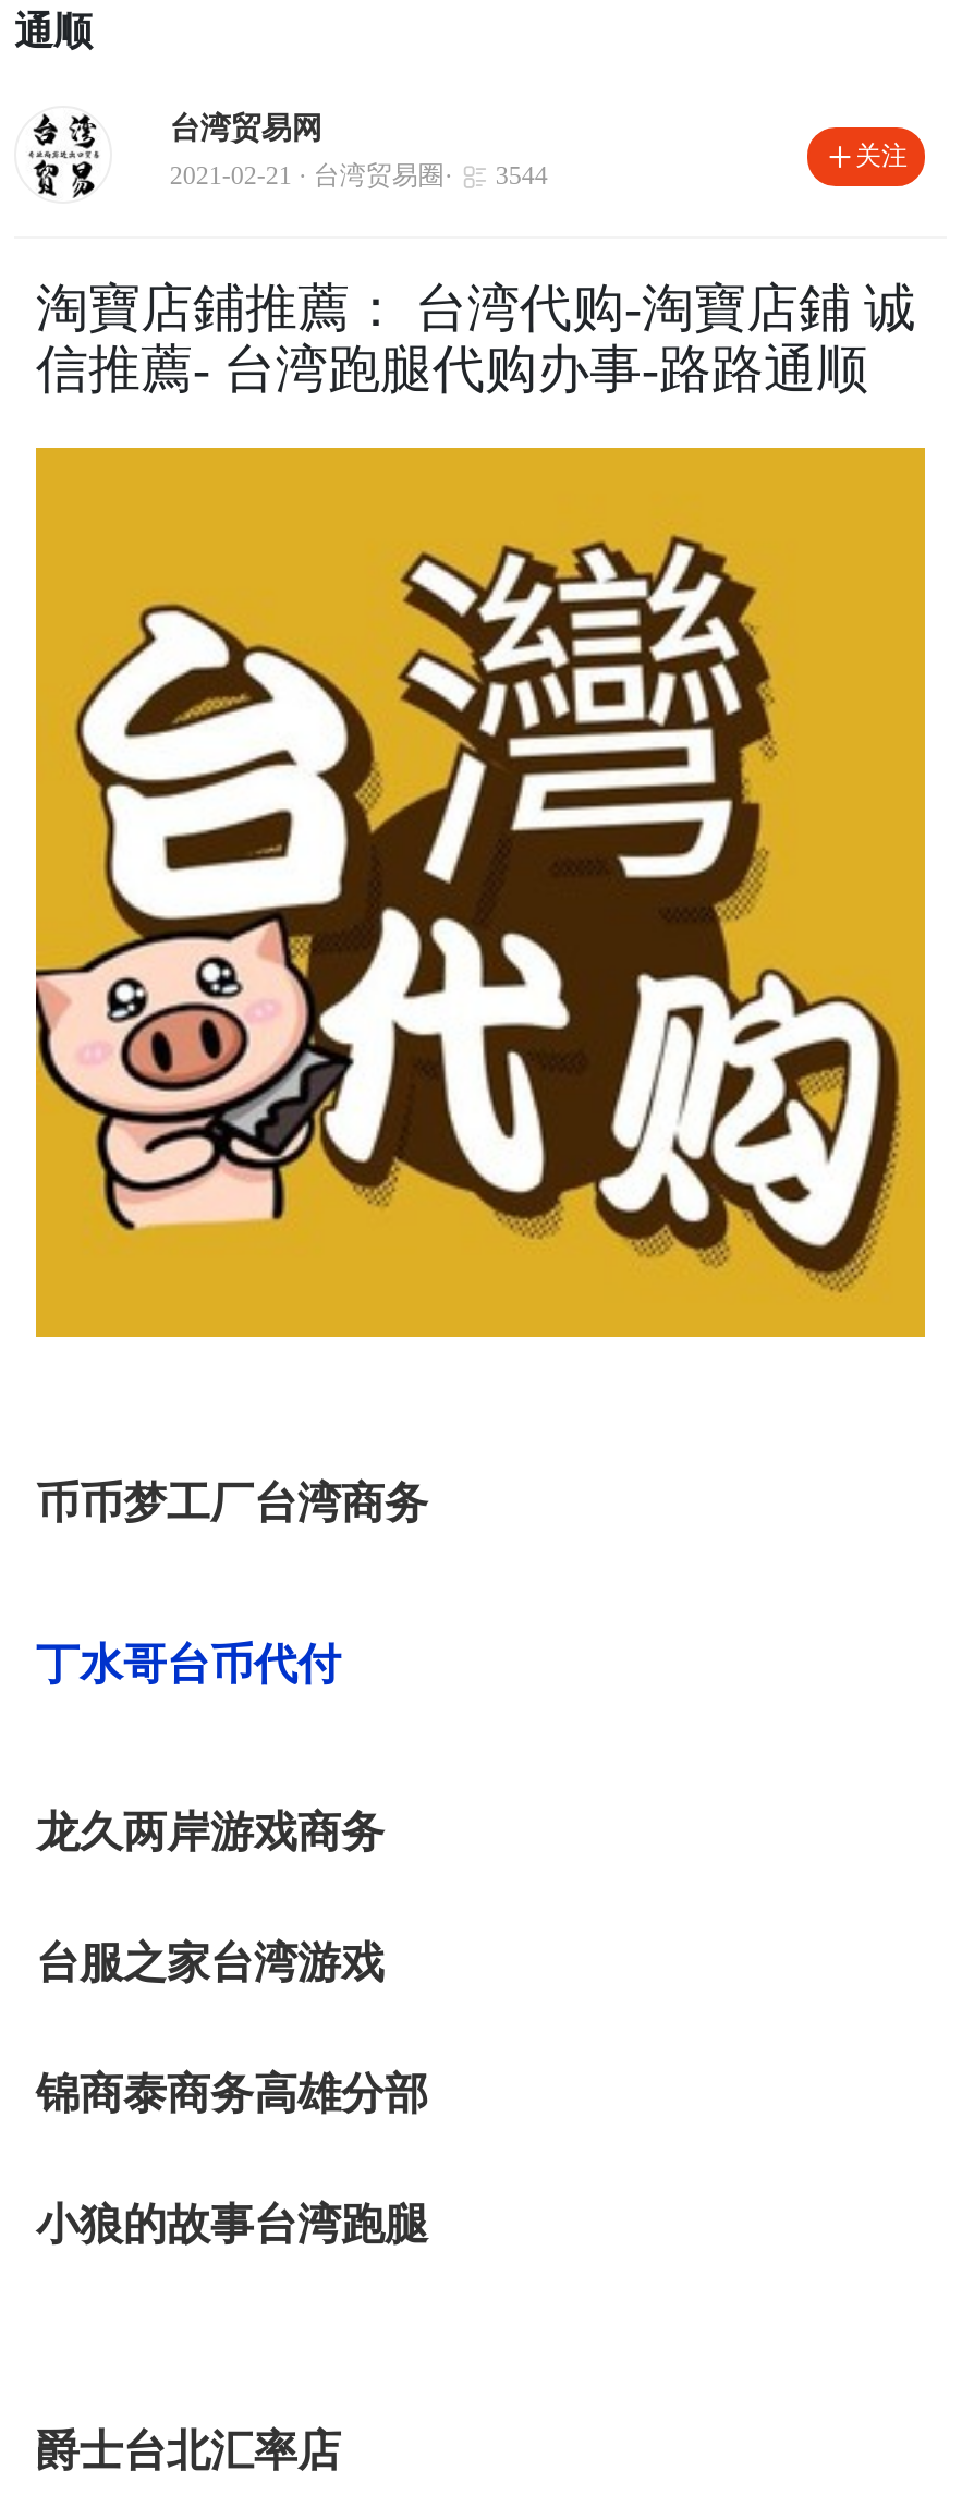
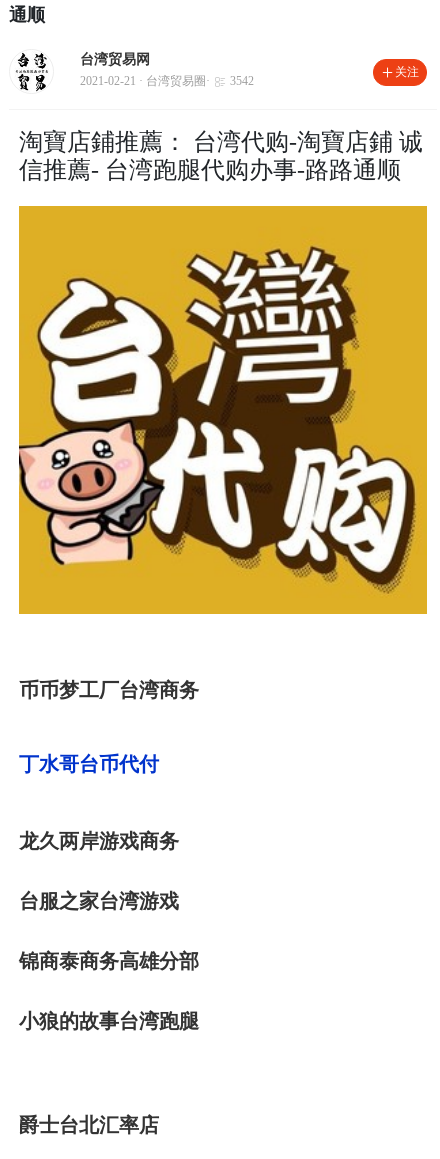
- 2021-02-21 · 台湾贸易圈· 3544
+ 2021-02-21 · 台湾贸易圈· 3542
